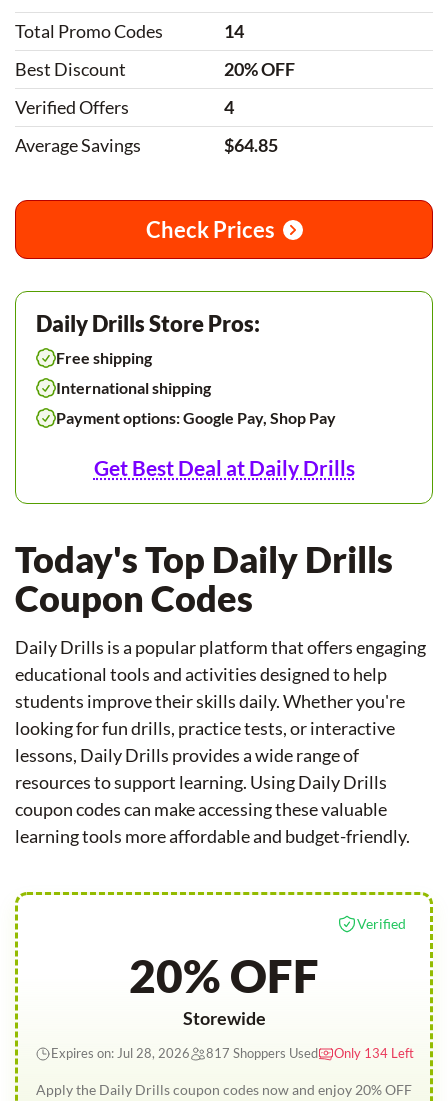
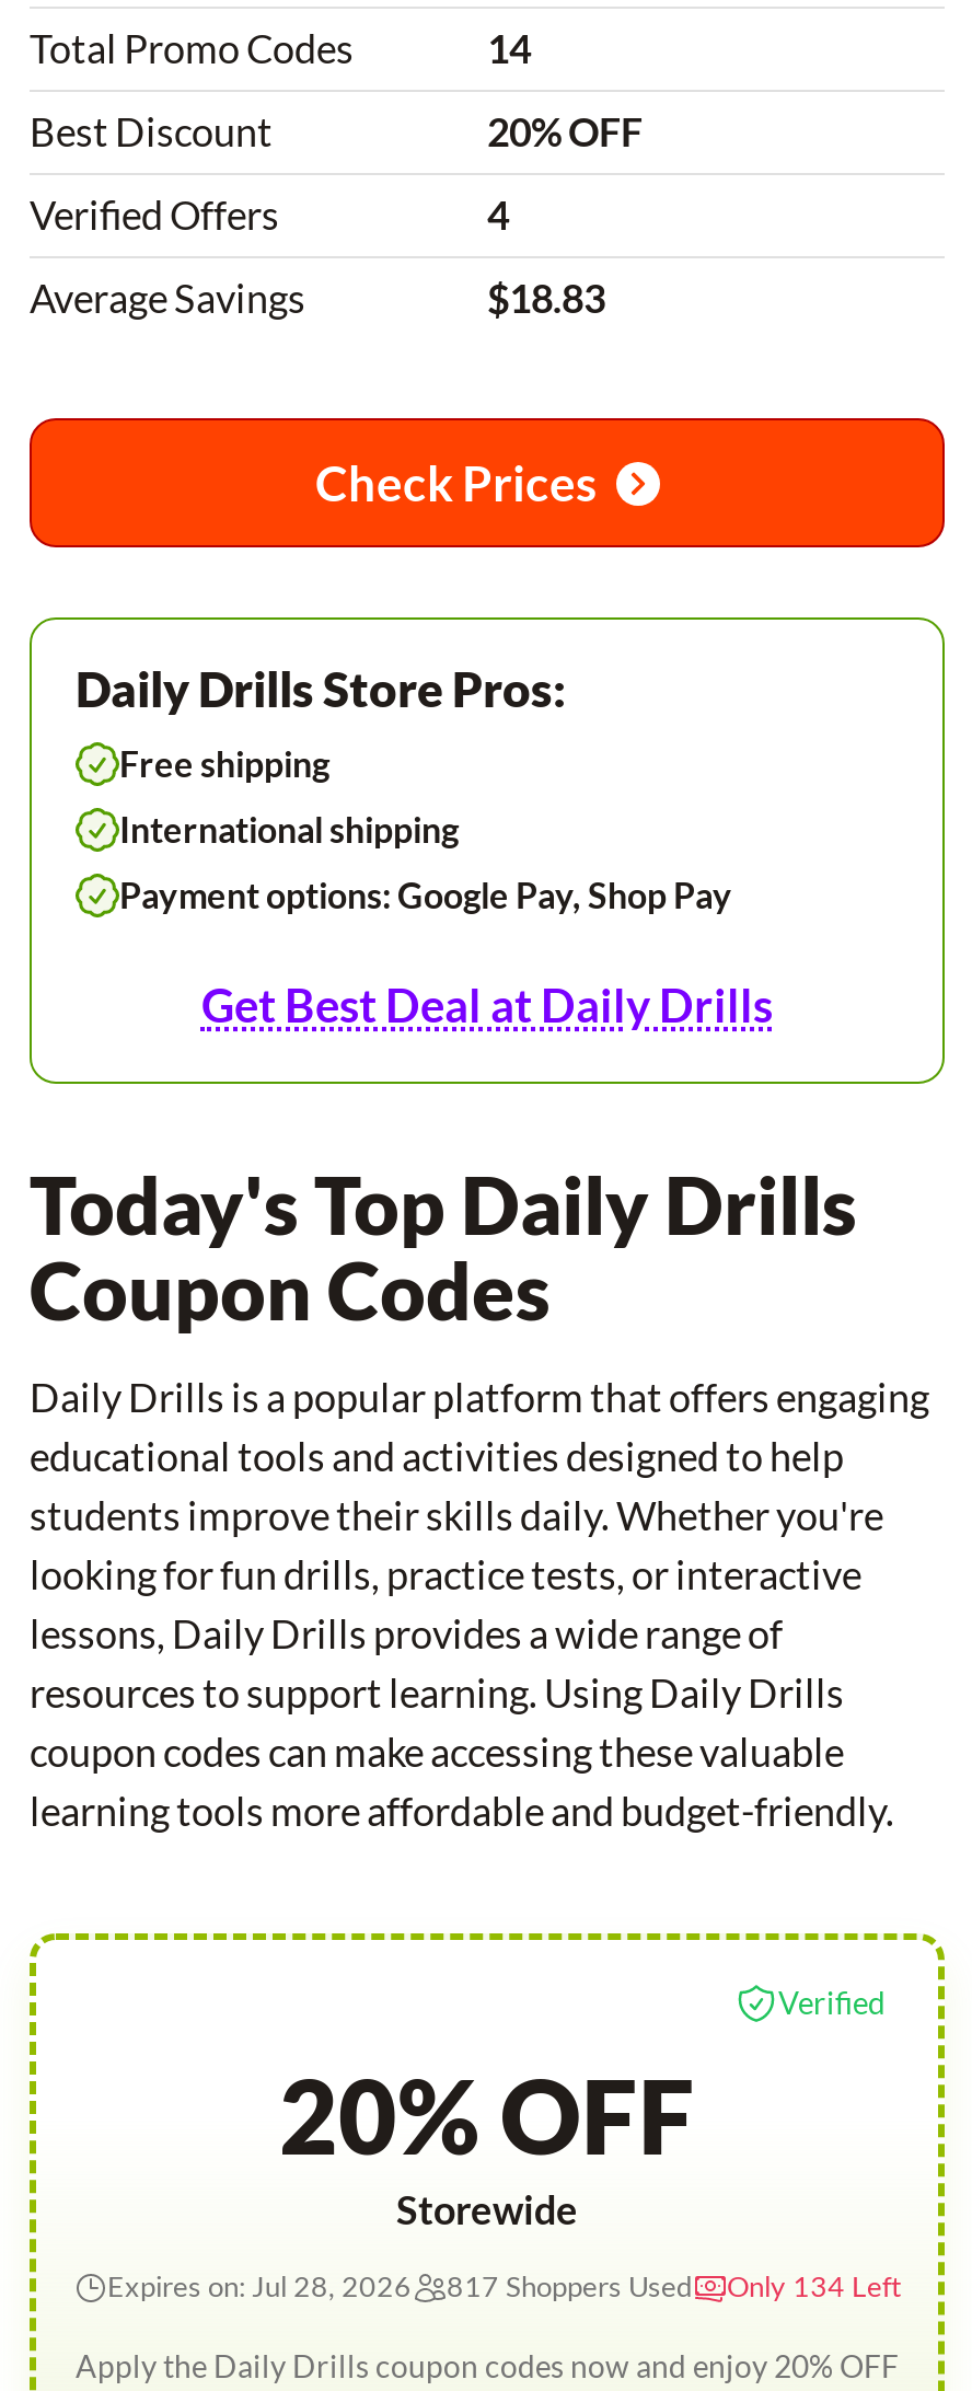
- $64.85
+ $18.83
